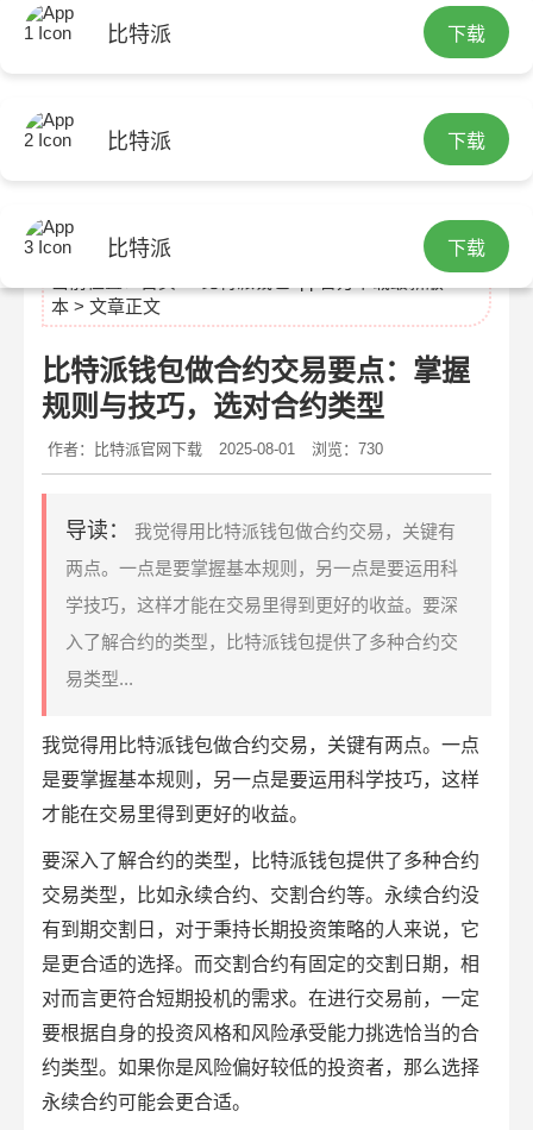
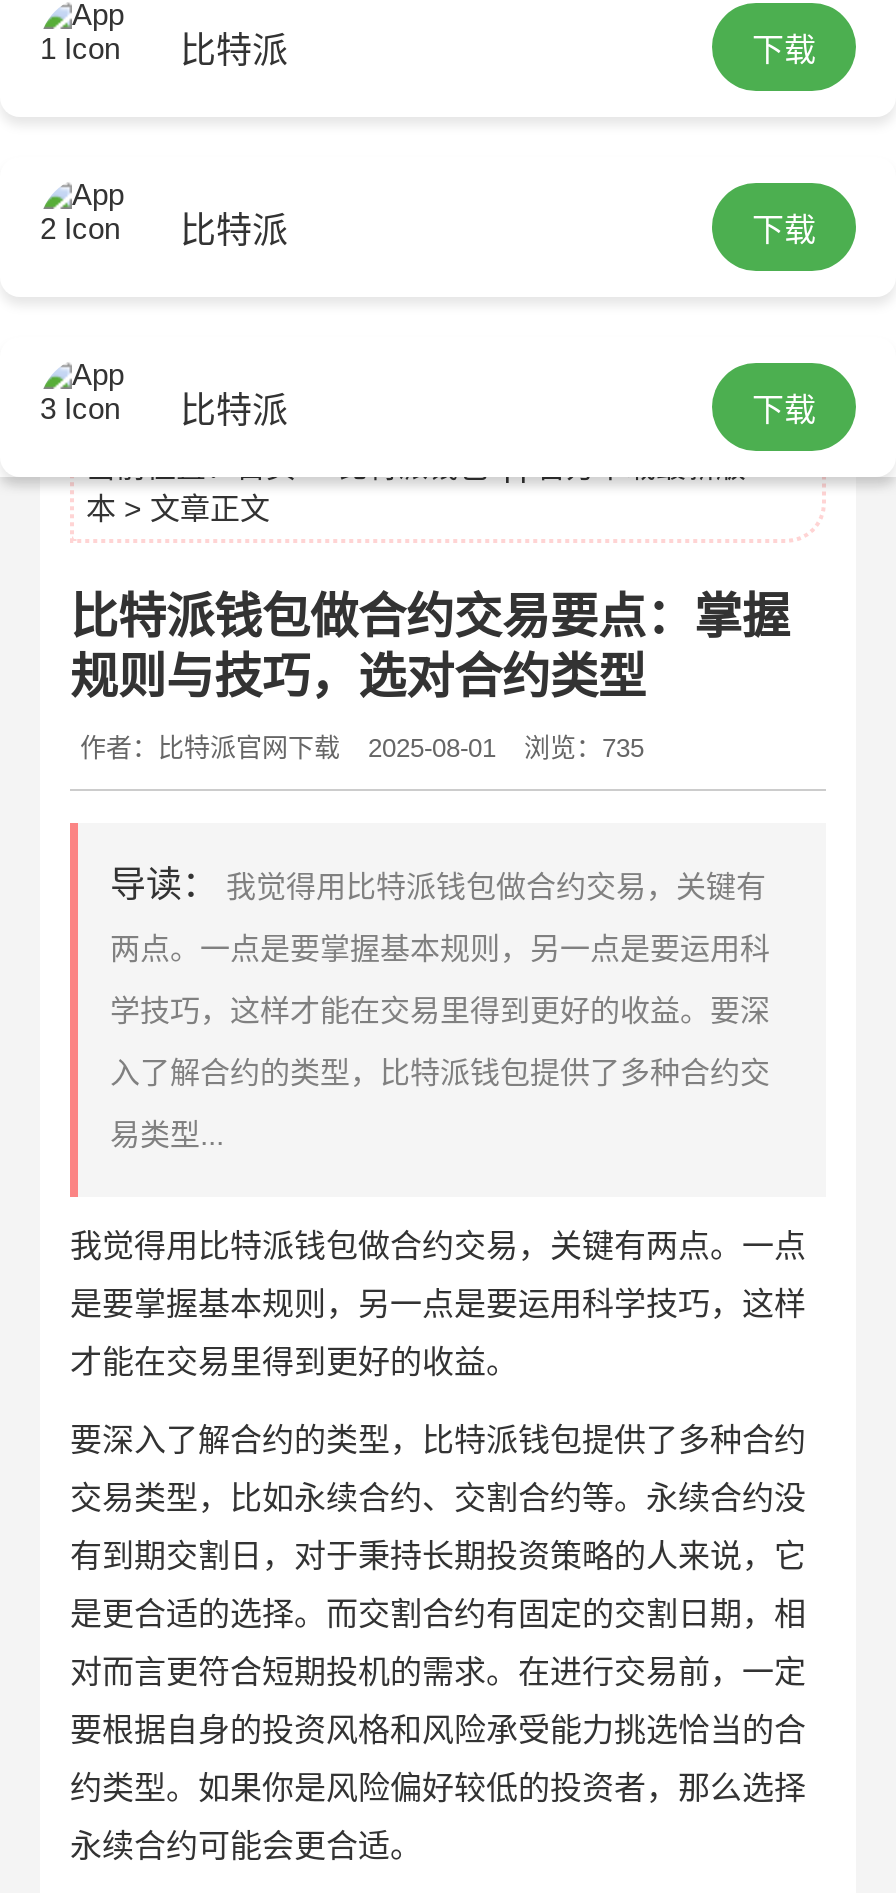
- 作者：比特派官网下载 2025-08-01 浏览：730
+ 作者：比特派官网下载 2025-08-01 浏览：735
